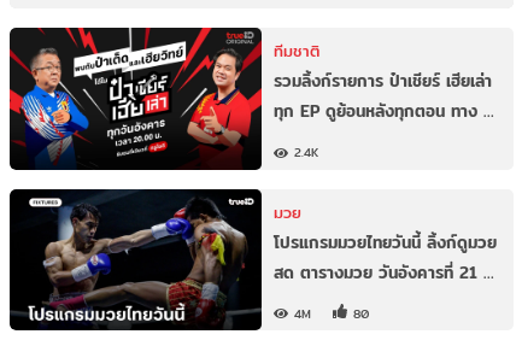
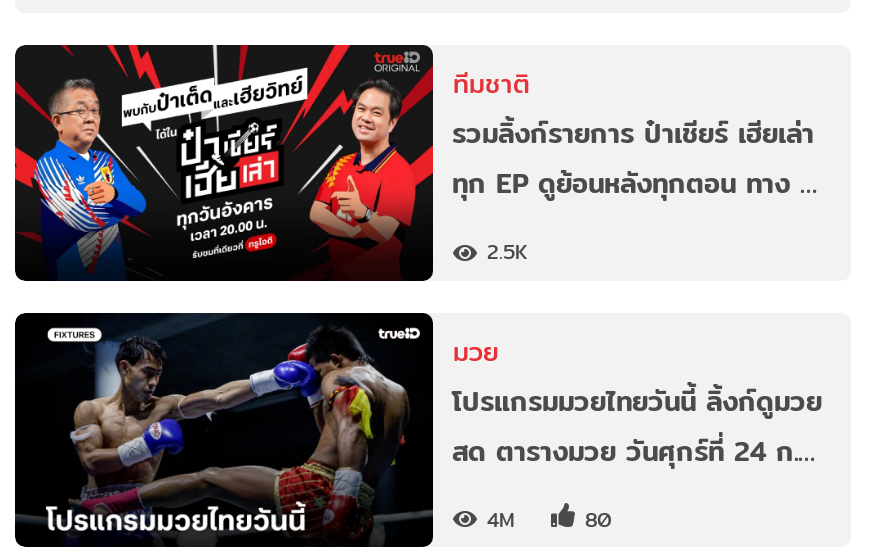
- 2.4K
+ 2.5K

- สด ตารางมวย วันอังคารที่ 21 …
+ สด ตารางมวย วันศุกร์ที่ 24 ก.…
